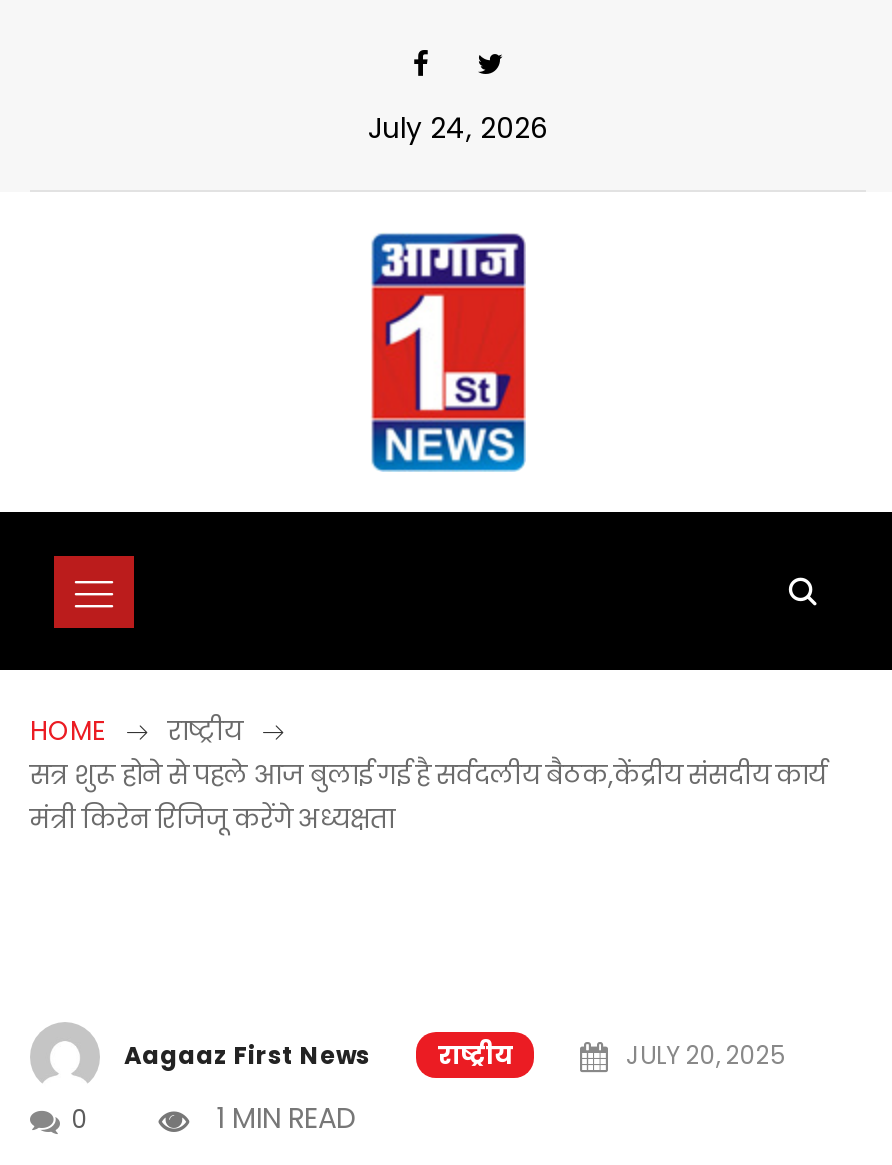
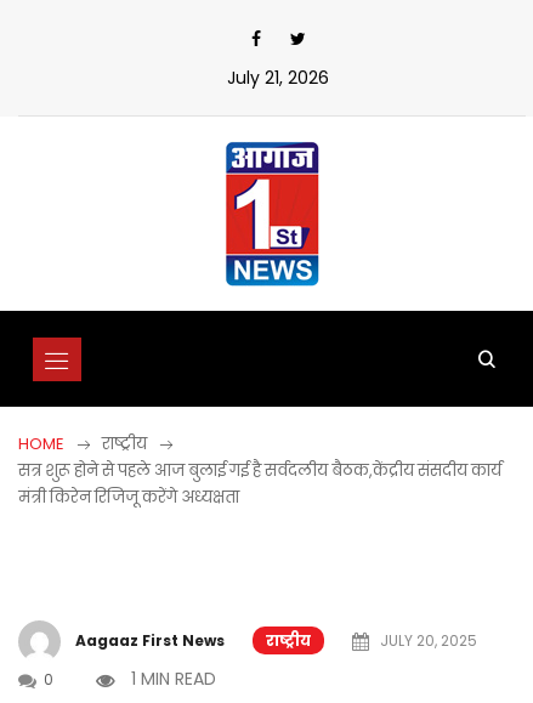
- July 24, 2026
+ July 21, 2026
